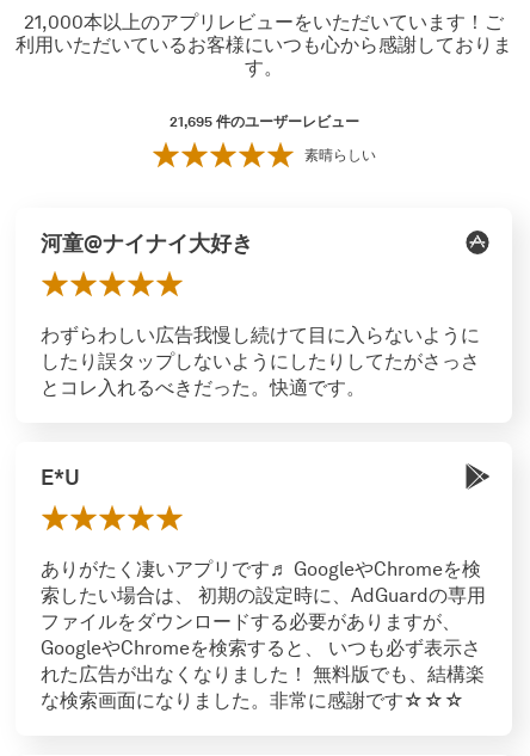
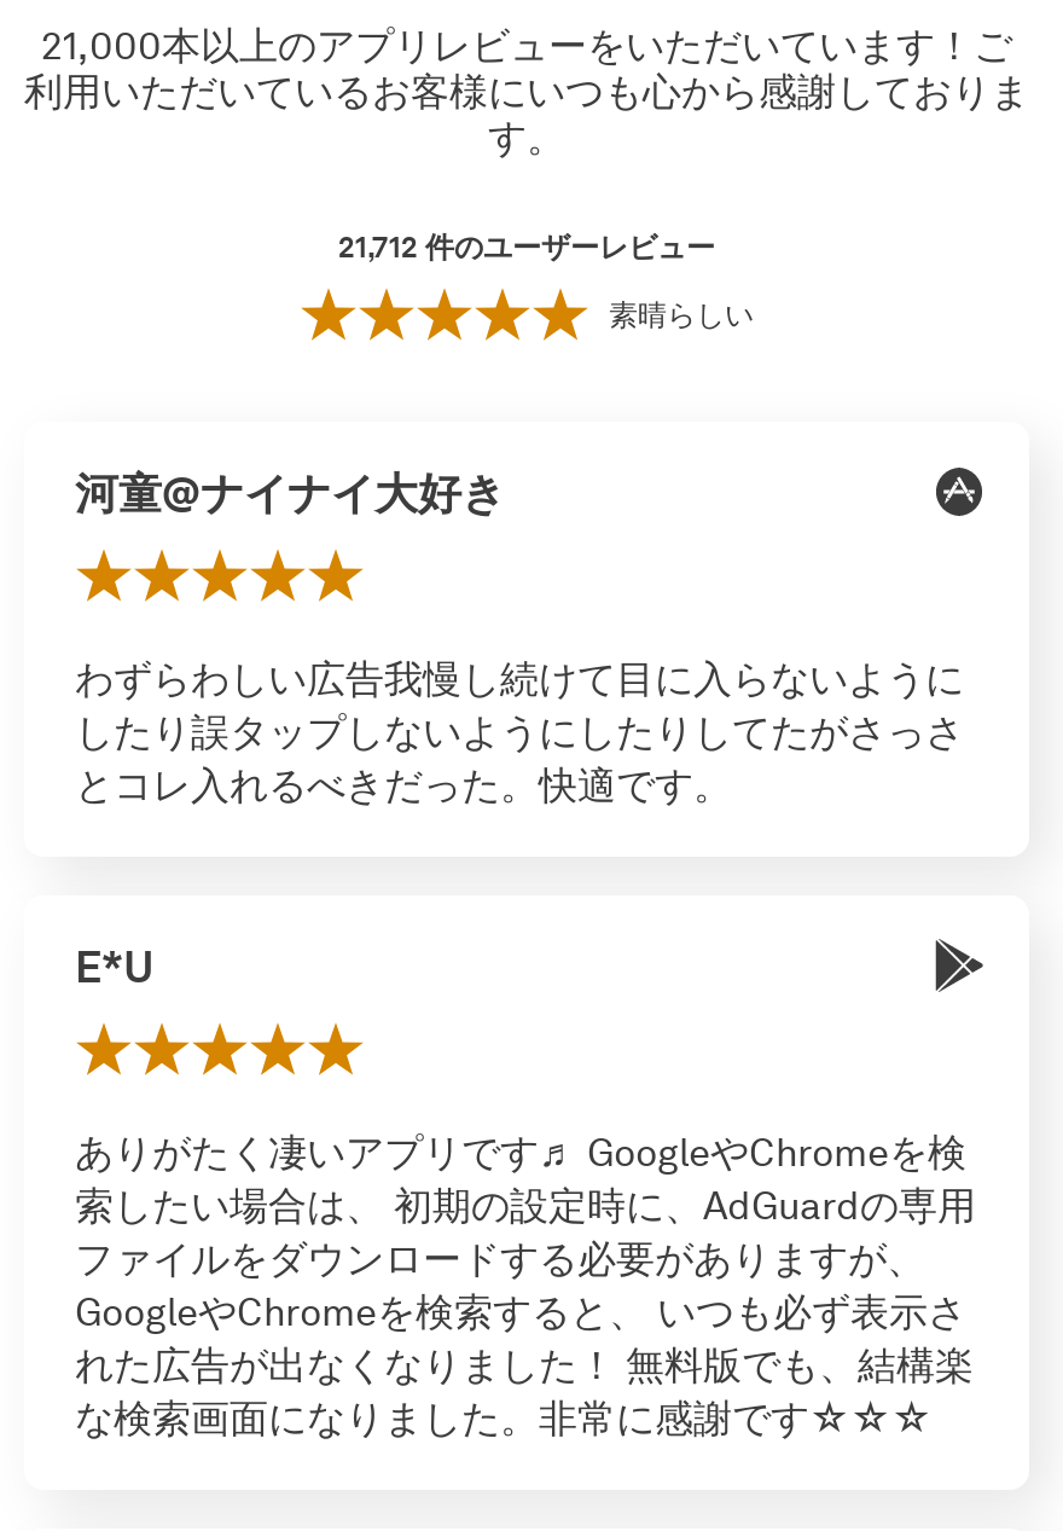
- 21,695件のユーザーレビュー
+ 21,712件のユーザーレビュー
